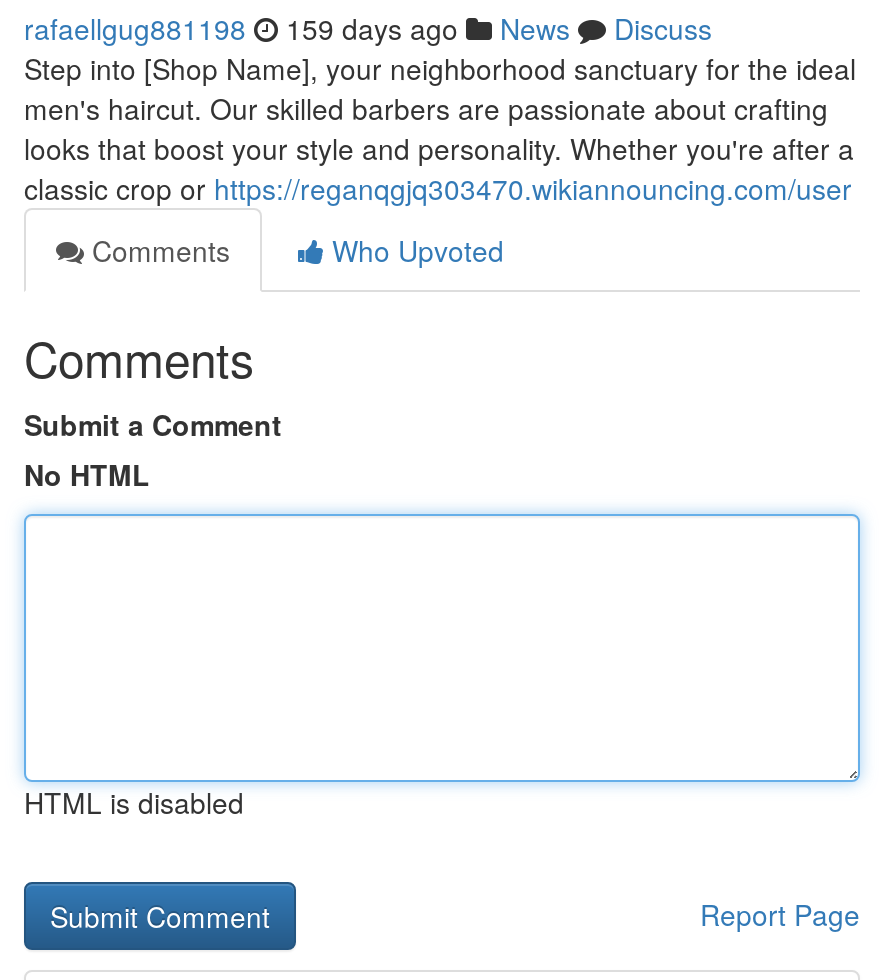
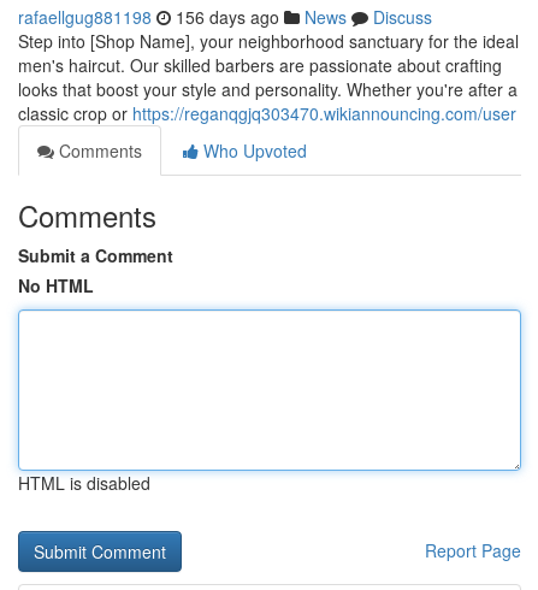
- rafaellgug881198 159 days ago News Discuss
+ rafaellgug881198 156 days ago News Discuss
